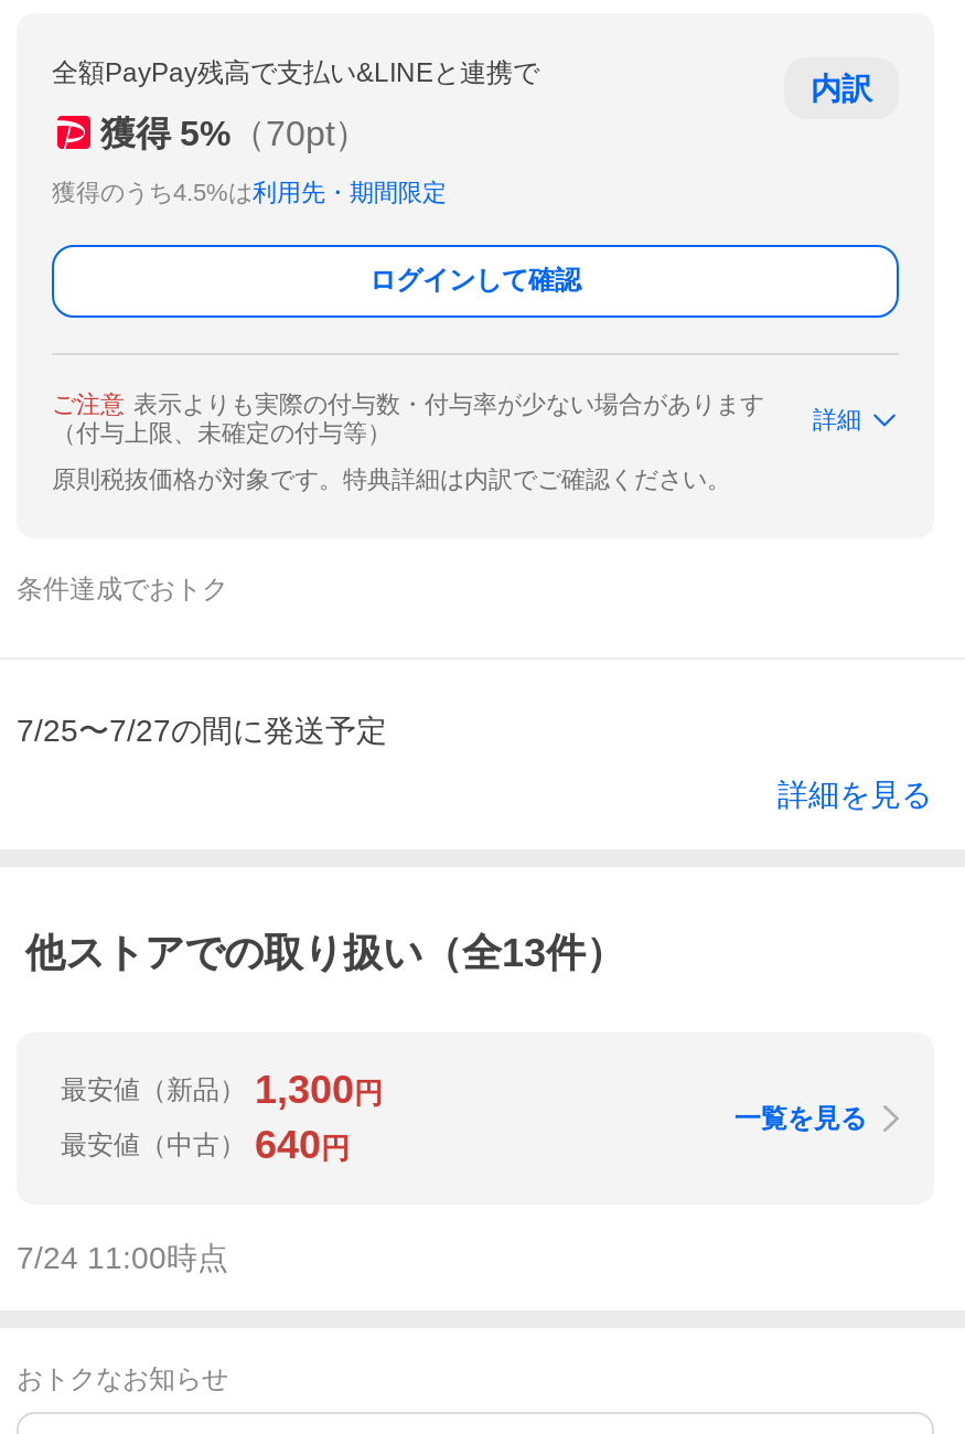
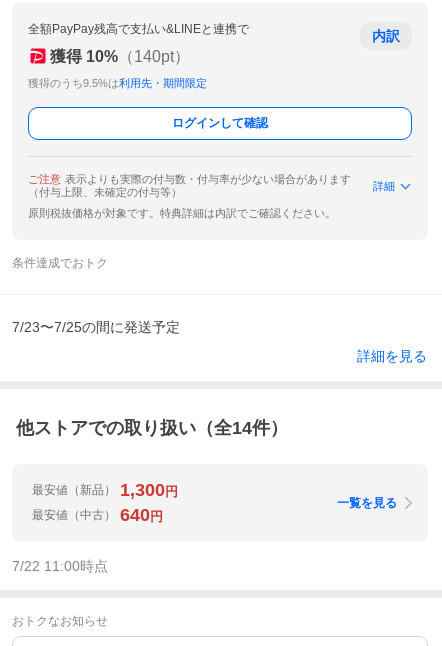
- 獲得 5%（70pt）
+ 獲得 10%（140pt）

- 獲得のうち4.5%は利用先・期間限定
+ 獲得のうち9.5%は利用先・期間限定

- 7/25〜7/27の間に発送予定
+ 7/23〜7/25の間に発送予定

- 他ストアでの取り扱い（全13件）
+ 他ストアでの取り扱い（全14件）

- 7/24 11:00時点
+ 7/22 11:00時点
